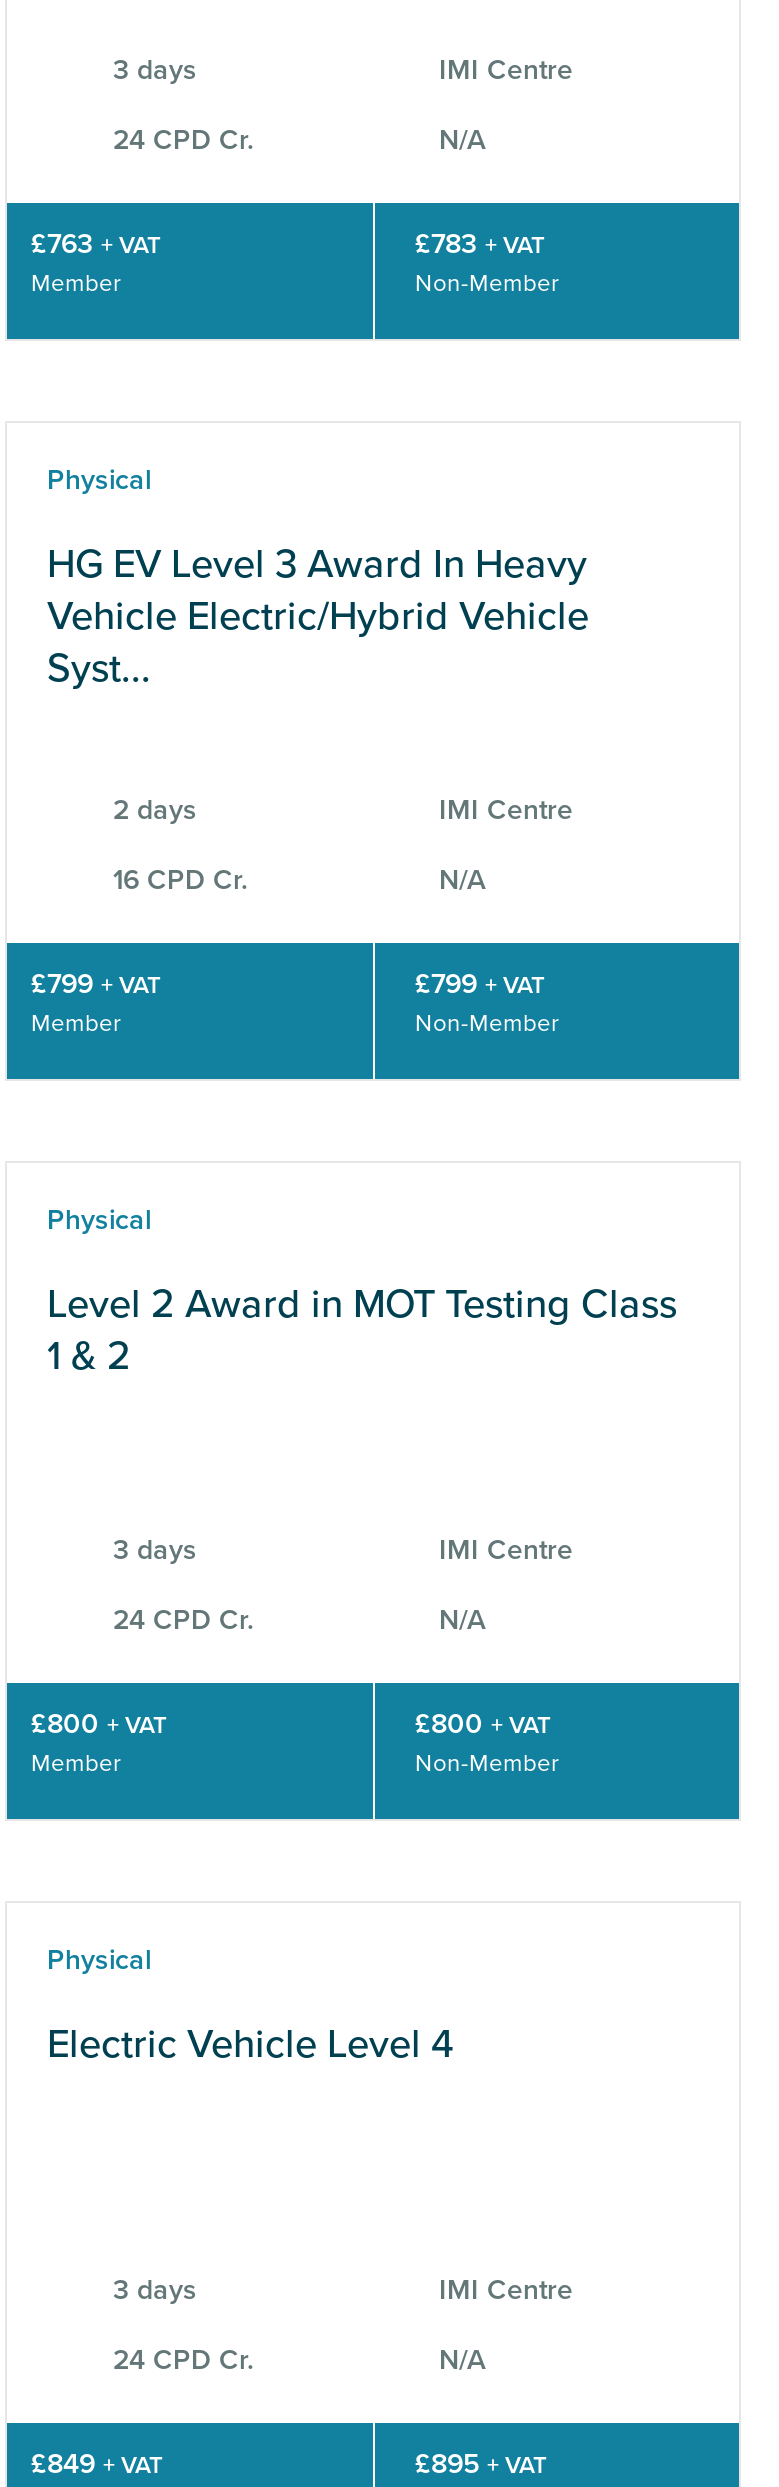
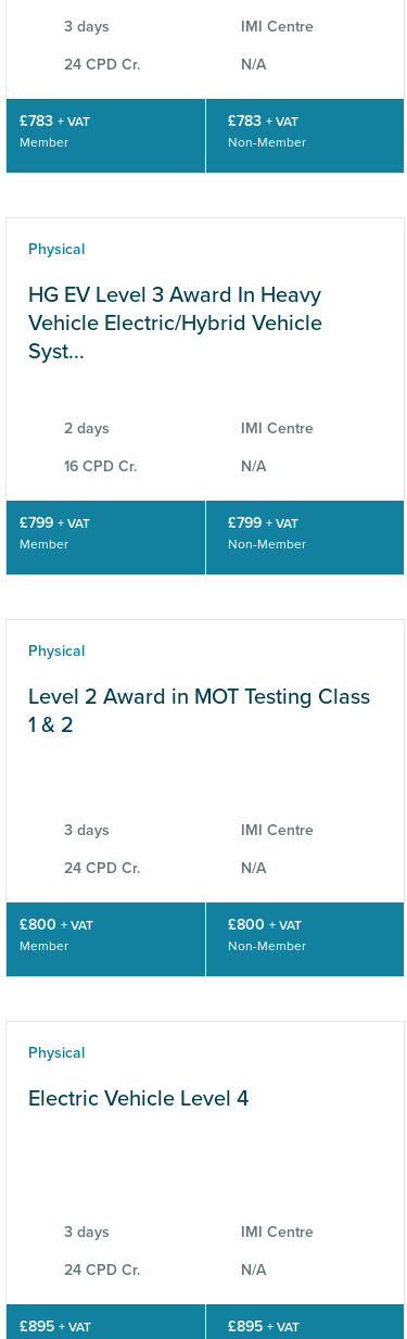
- £763 + VAT
+ £783 + VAT

- £849 + VAT
+ £895 + VAT
